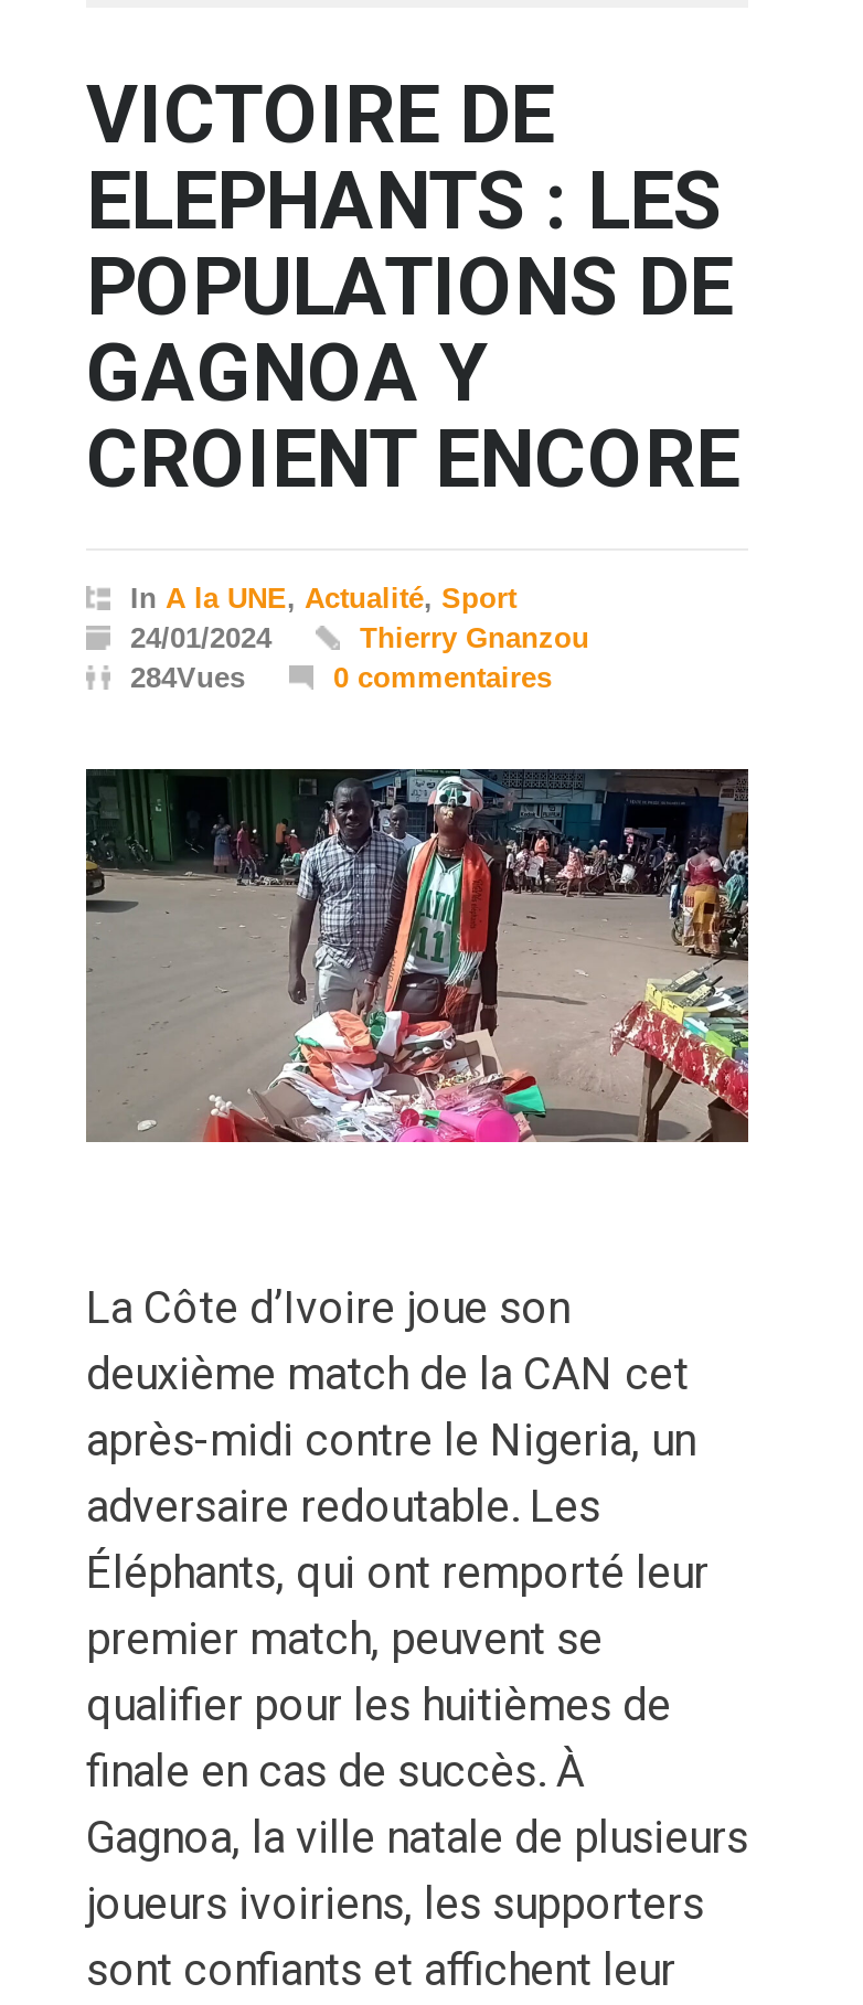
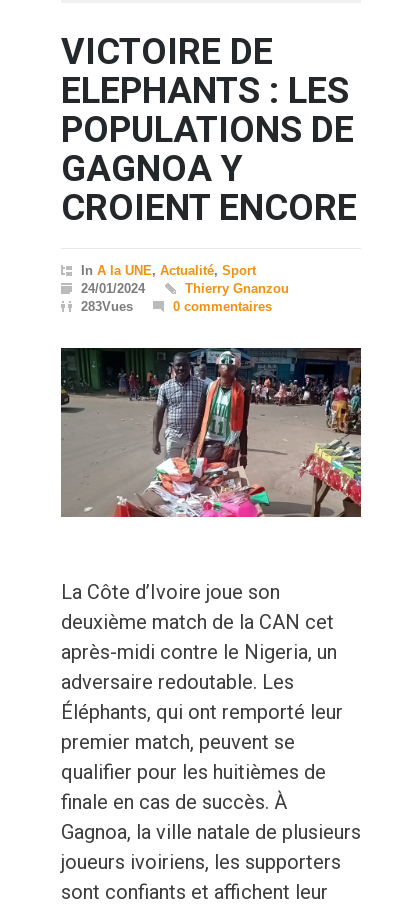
- 284Vues
+ 283Vues
